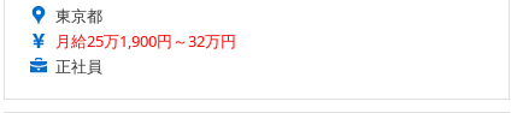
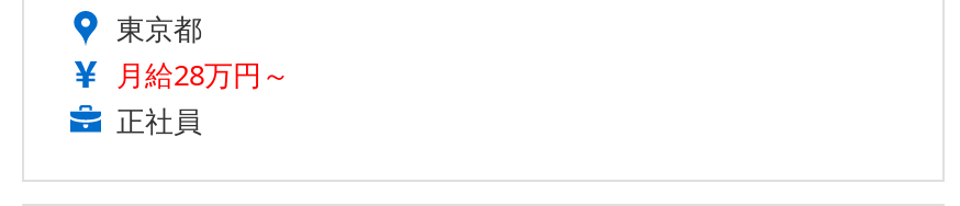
- 月給25万1,900円～32万円
+ 月給28万円～
